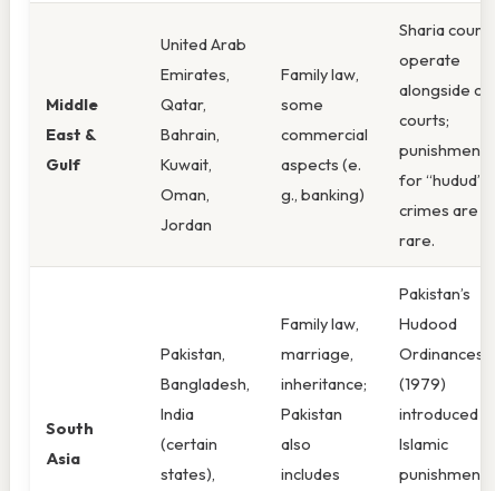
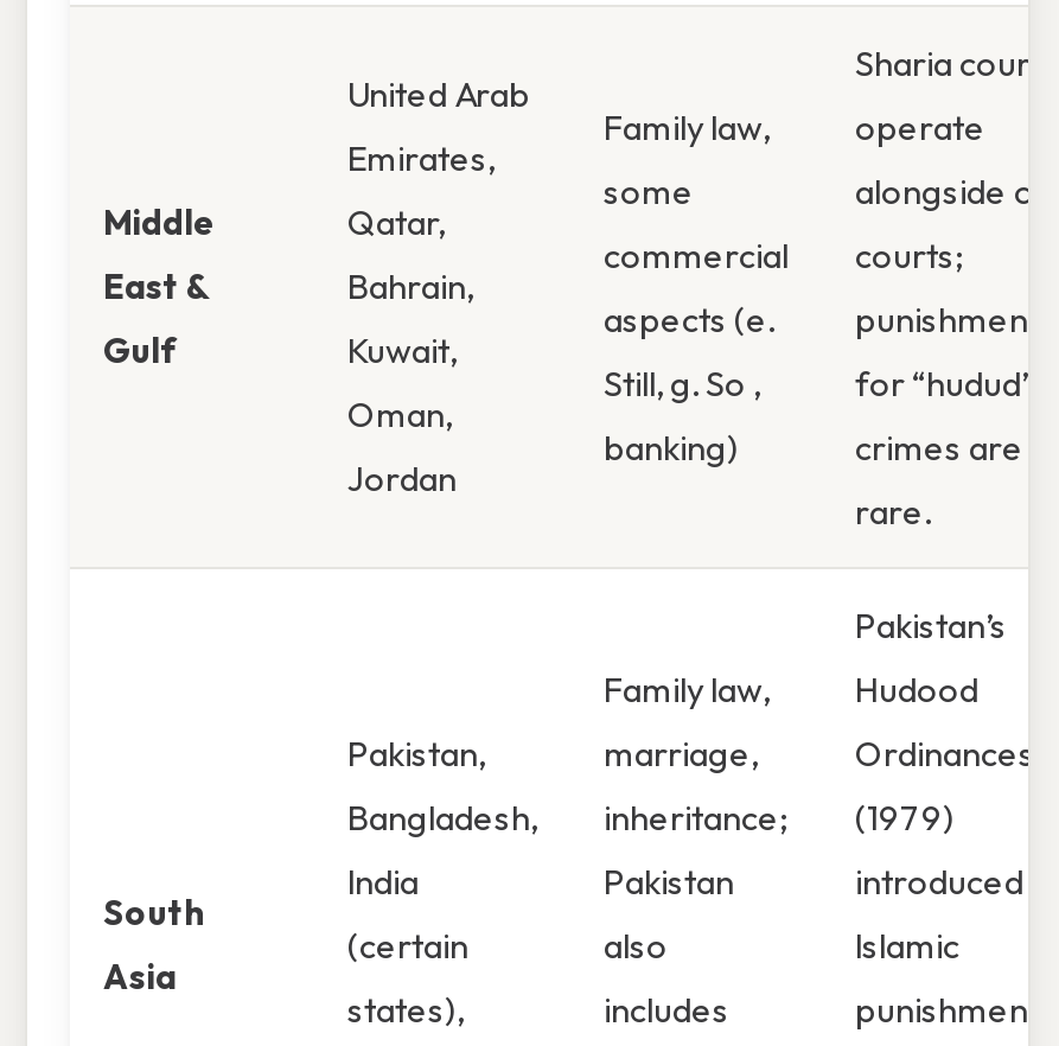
- g., banking)
+ Still, g. So ,
+ banking)
